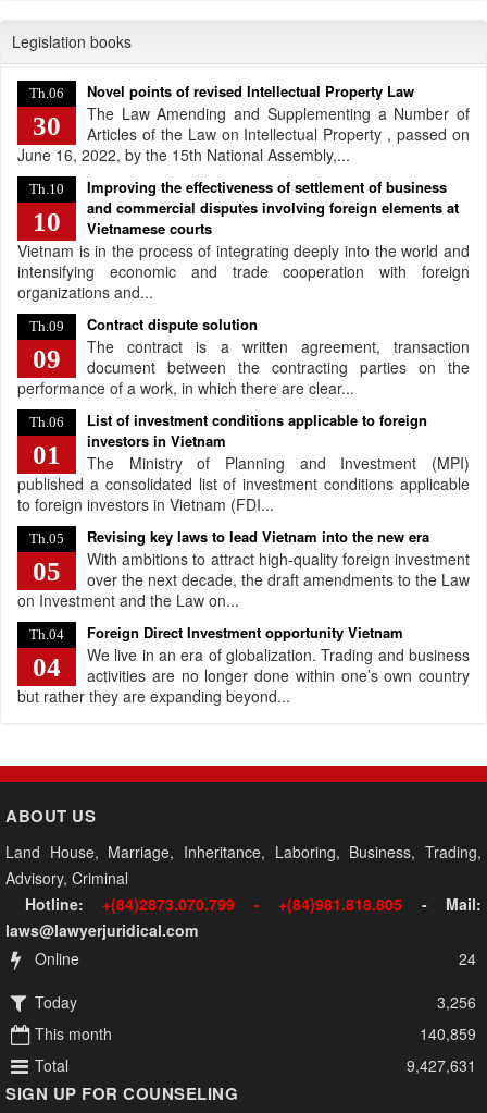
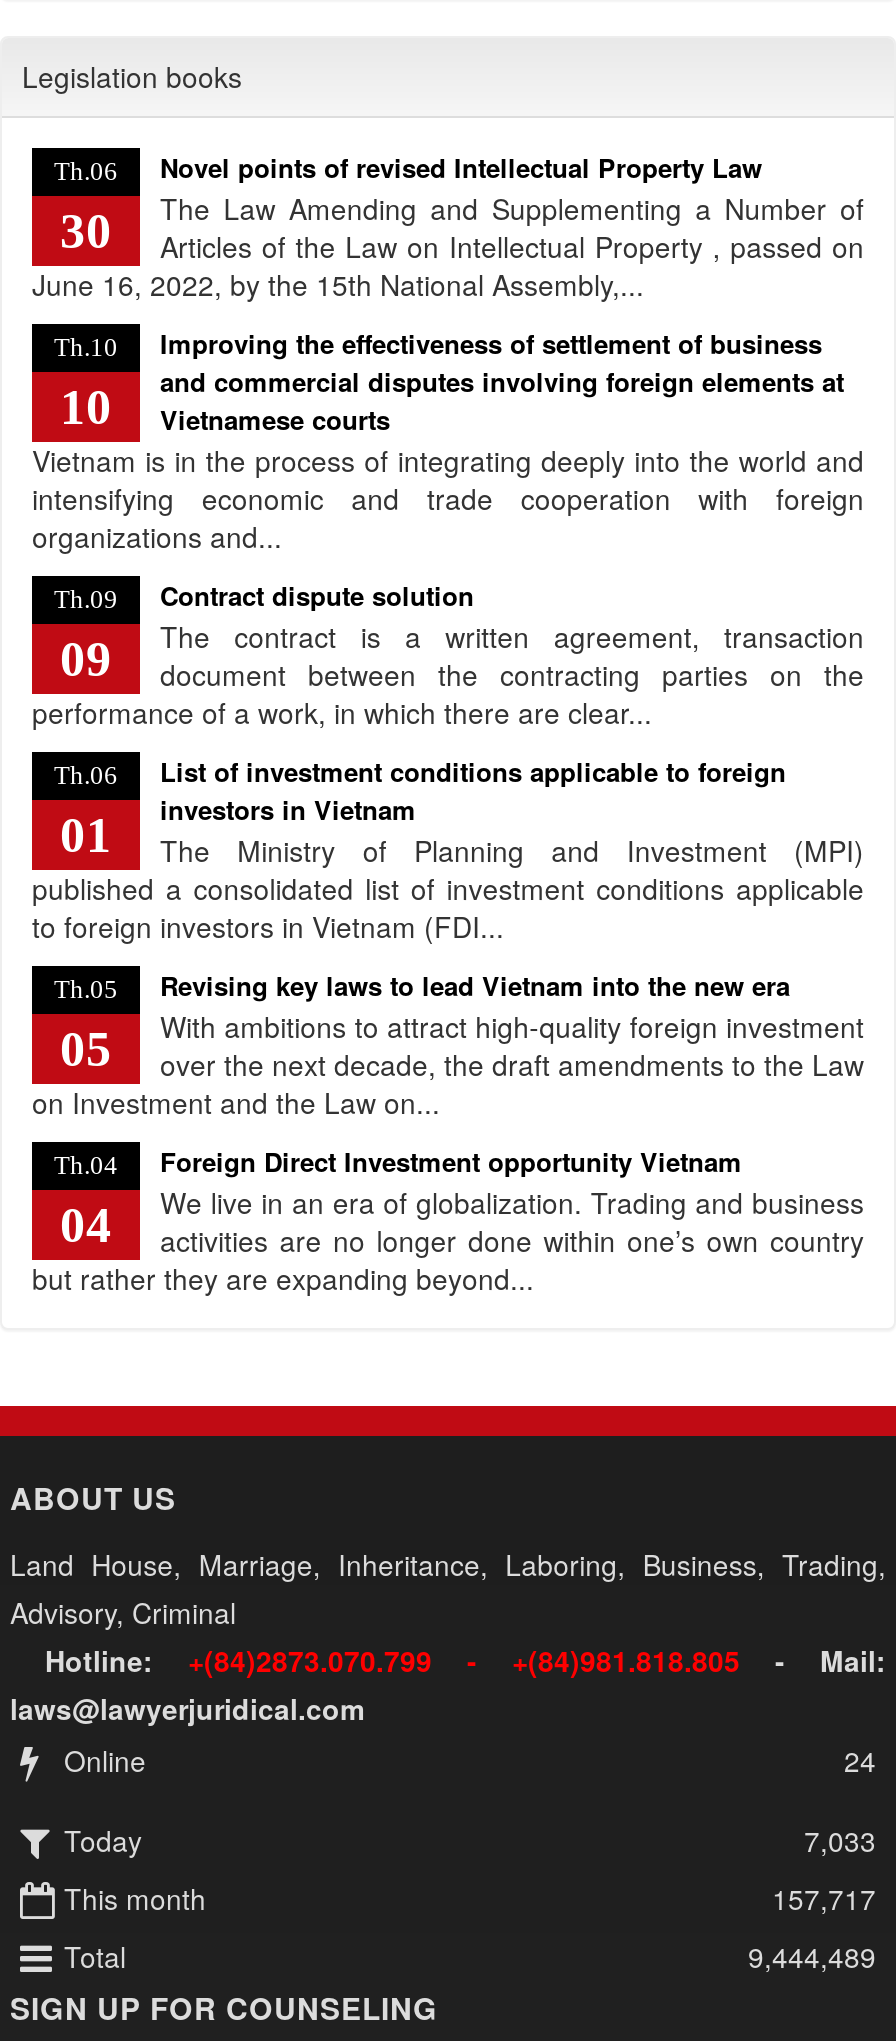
- 3,256
+ 7,033

- 140,859
+ 157,717

- 9,427,631
+ 9,444,489
